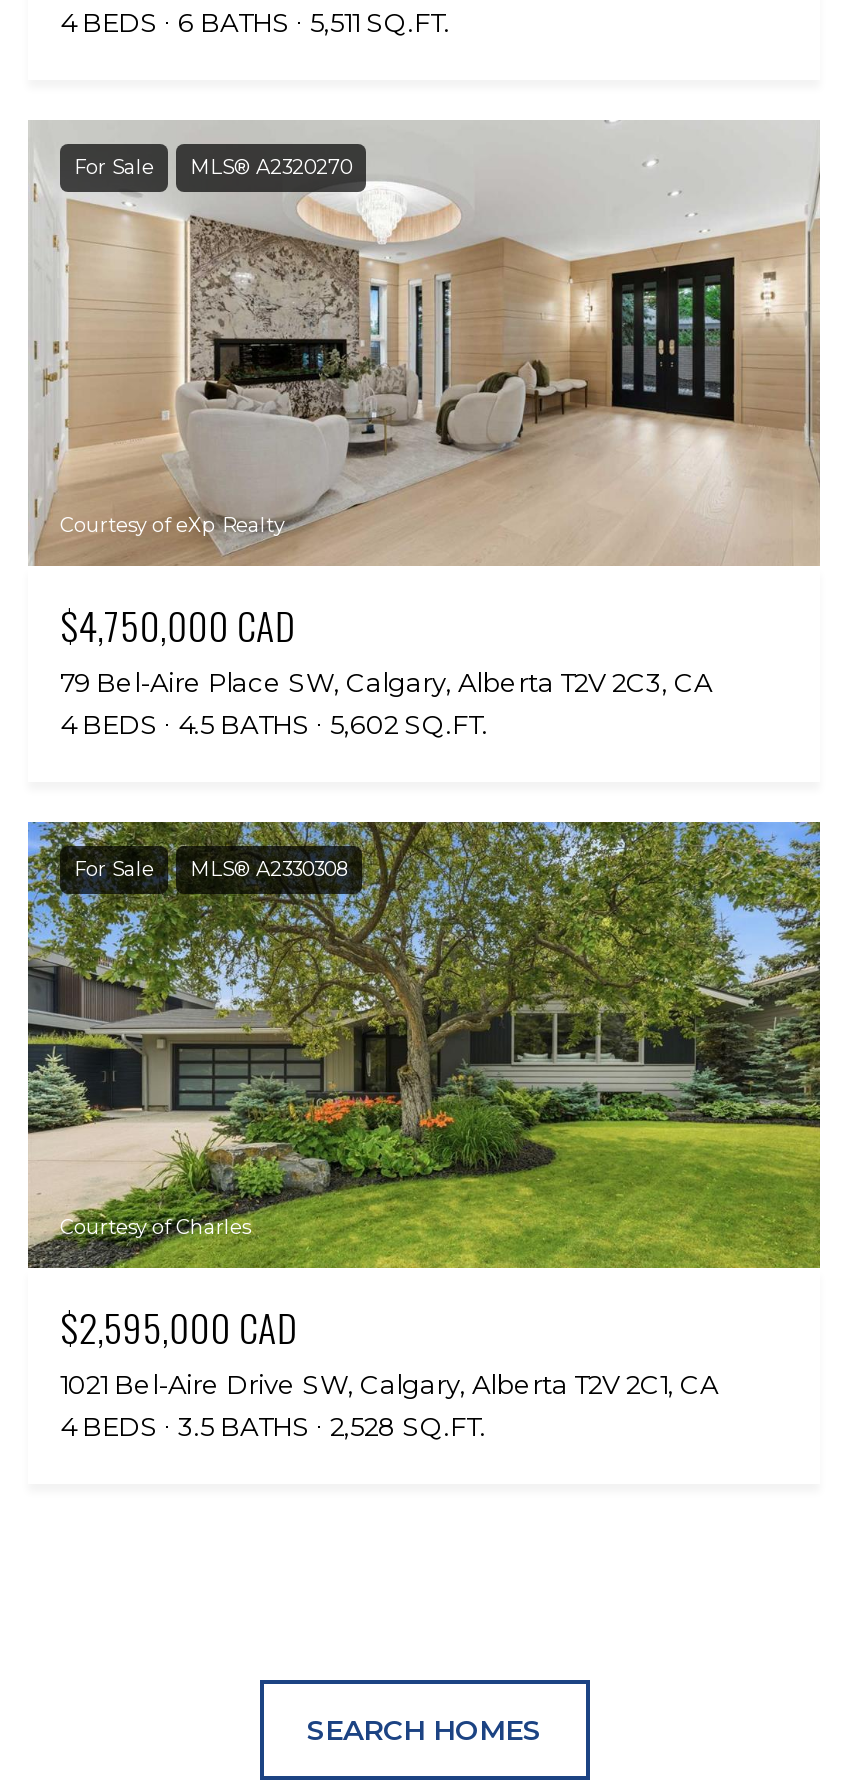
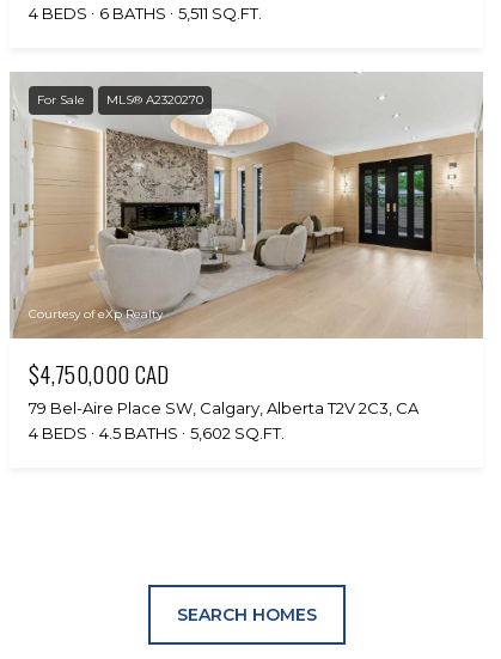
- [image]
- For Sale
- MLS® A2330308

- Courtesy of Charles
- $2,595,000 CAD
- 1021 Bel-Aire Drive SW, Calgary, Alberta T2V 2C1, CA
- 4 BEDS
- 3.5 BATHS
- 2,528 SQ.FT.
